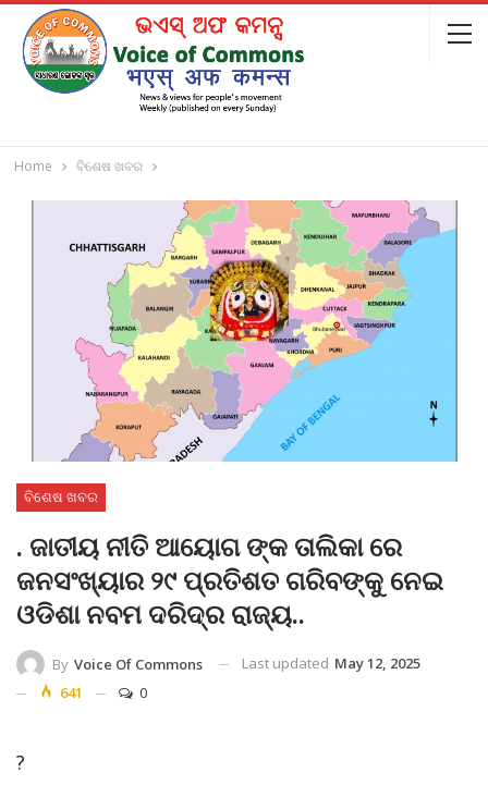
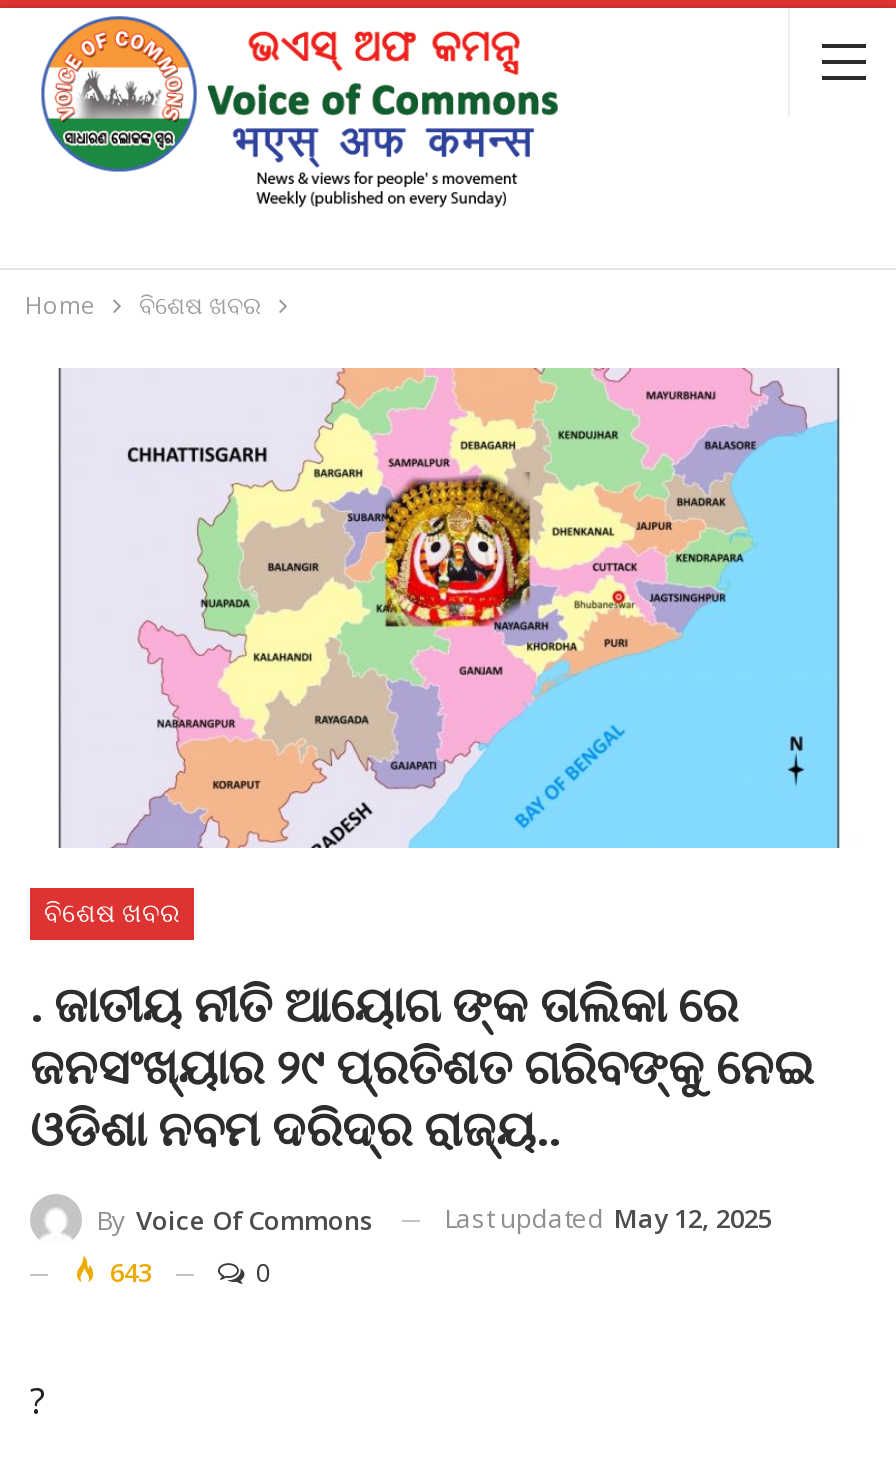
- 641
+ 643
